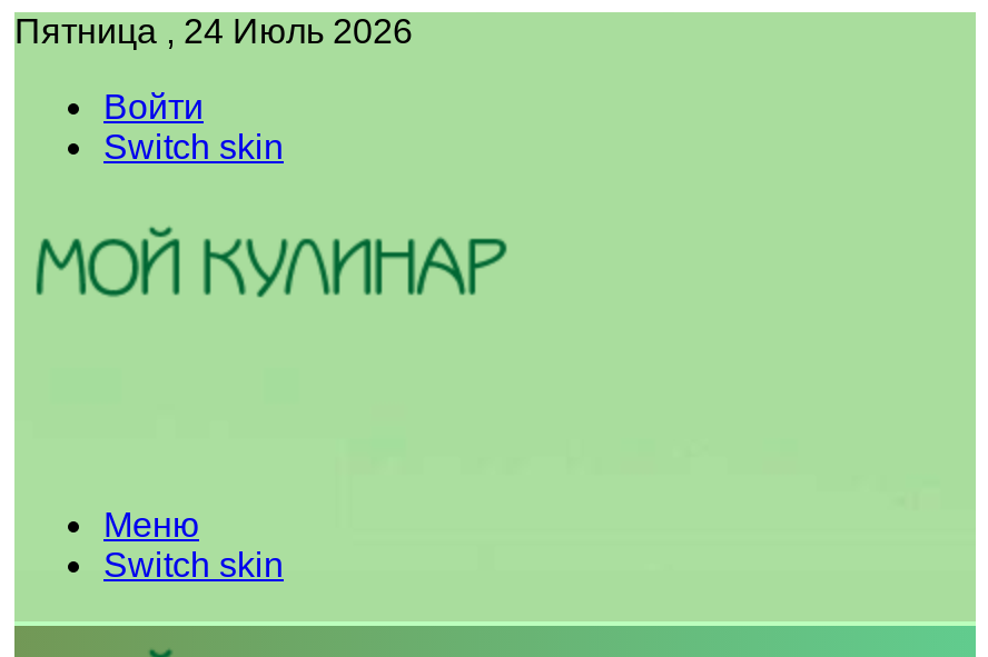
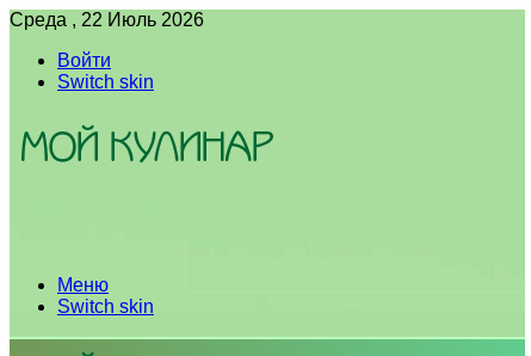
- Пятница , 24 Июль 2026
+ Среда , 22 Июль 2026
